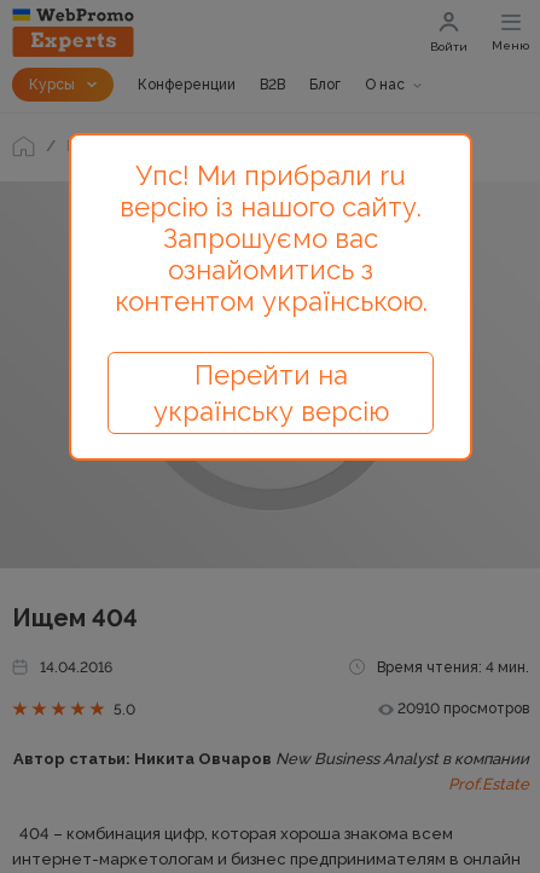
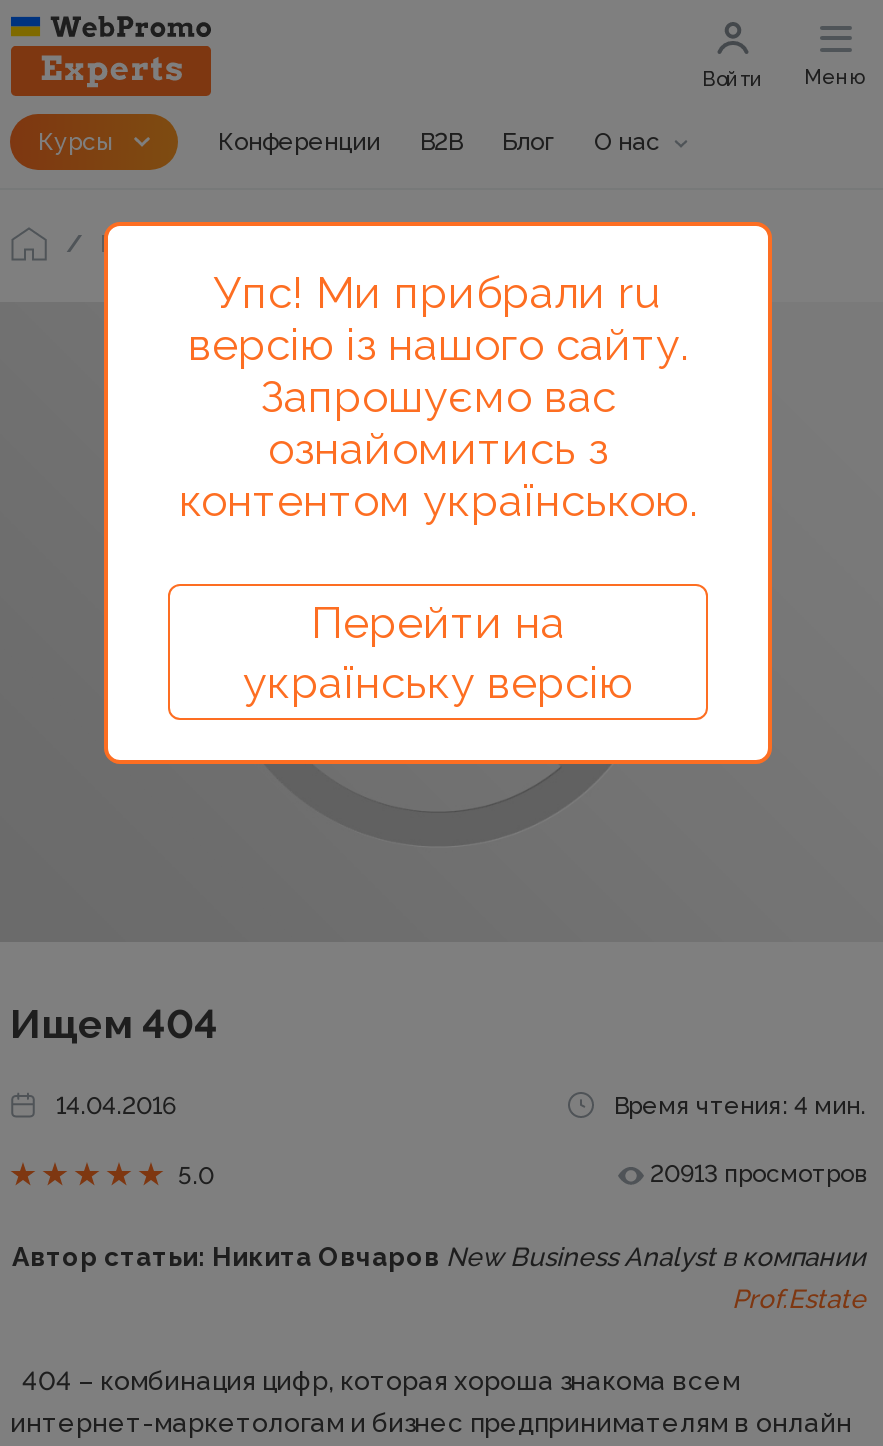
- 20910 просмотров
+ 20913 просмотров
